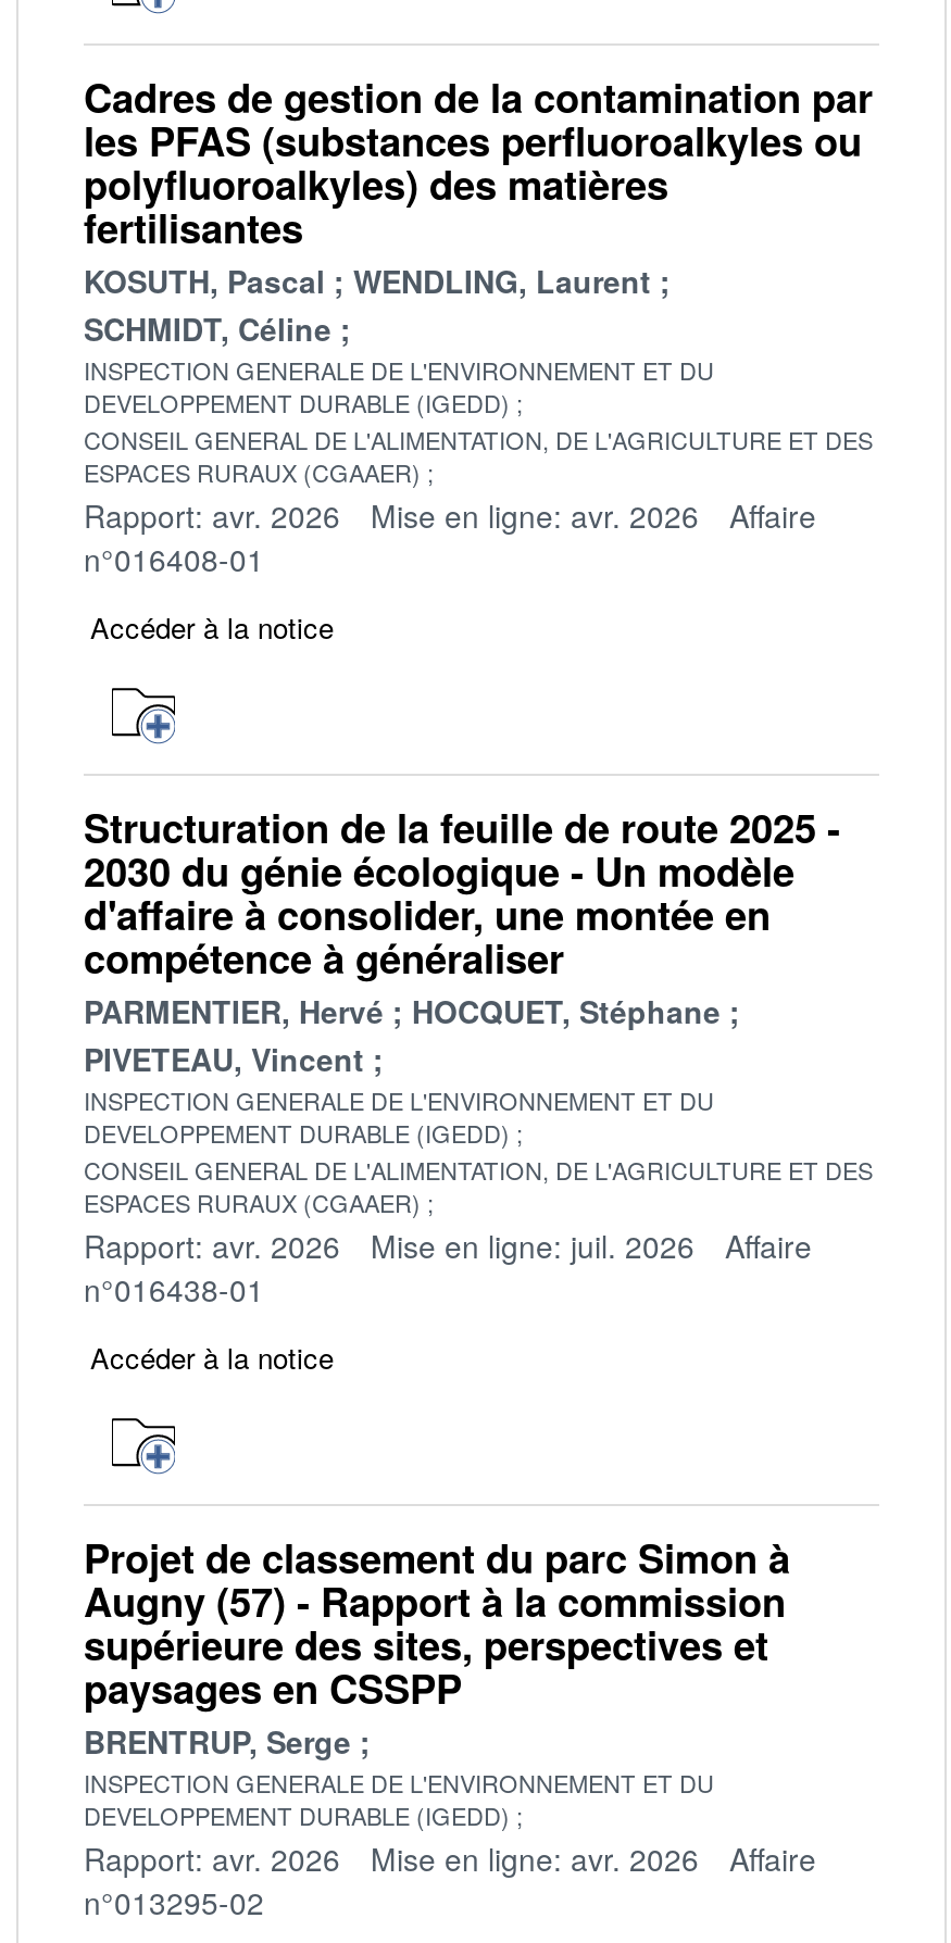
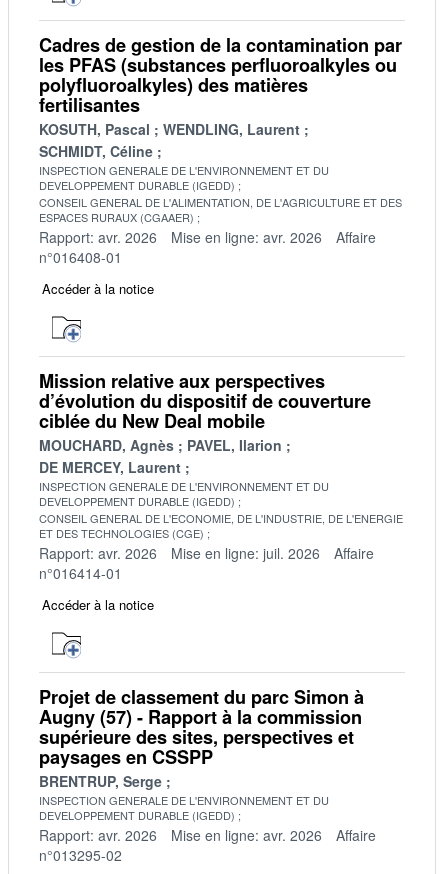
- Structuration de la feuille de route 2025 -
- 2030 du génie écologique - Un modèle
- d'affaire à consolider, une montée en
- compétence à généraliser
- PARMENTIER, Hervé
- HOCQUET, Stéphane
- PIVETEAU, Vincent
+ Mission relative aux perspectives
+ d’évolution du dispositif de couverture
+ ciblée du New Deal mobile
+ MOUCHARD, Agnès
+ PAVEL, Ilarion
+ DE MERCEY, Laurent

- CONSEIL GENERAL DE L'ALIMENTATION, DE L'AGRICULTURE ET DES
- ESPACES RURAUX (CGAAER)
+ CONSEIL GENERAL DE L'ECONOMIE, DE L'INDUSTRIE, DE L'ENERGIE
+ ET DES TECHNOLOGIES (CGE)

- n°016438-01
+ n°016414-01
